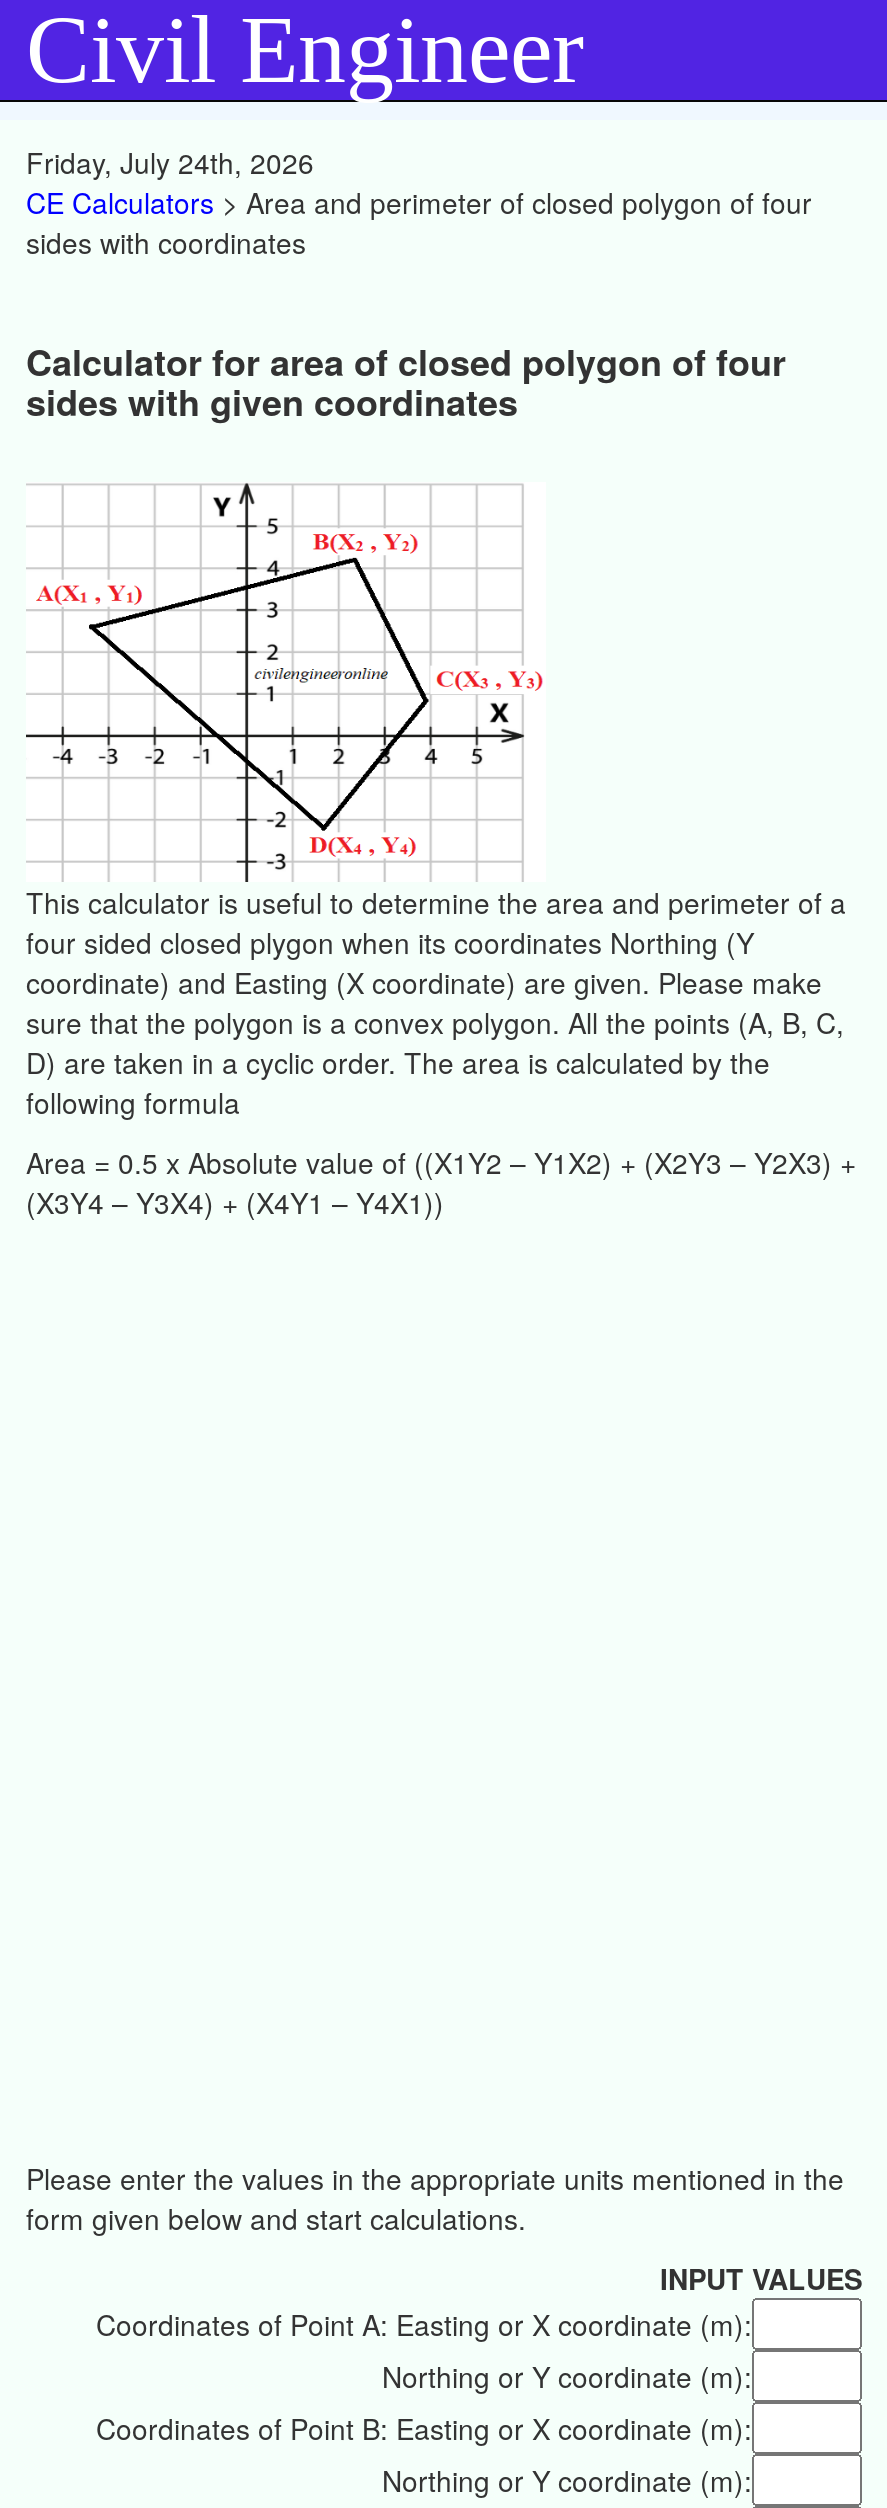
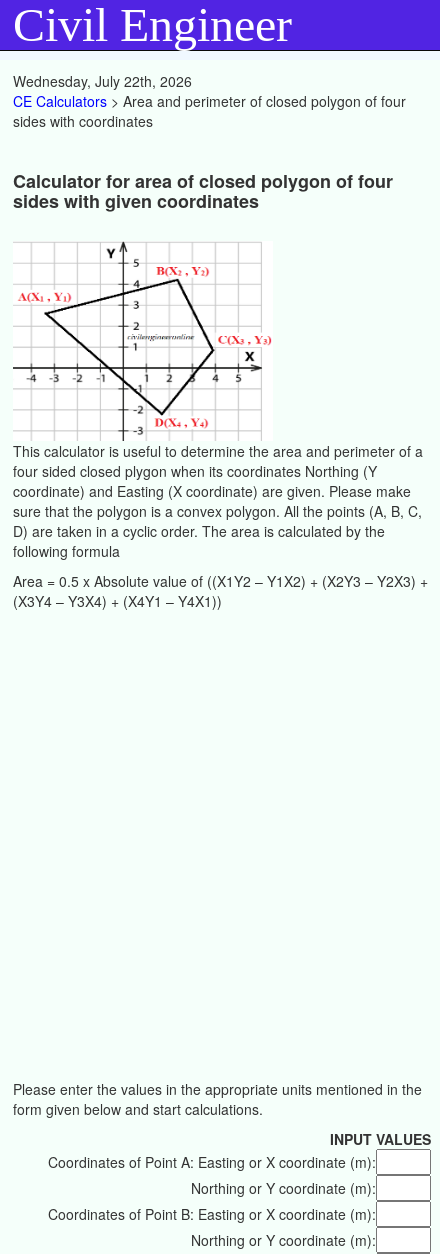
- Friday, July 24th, 2026
+ Wednesday, July 22th, 2026
